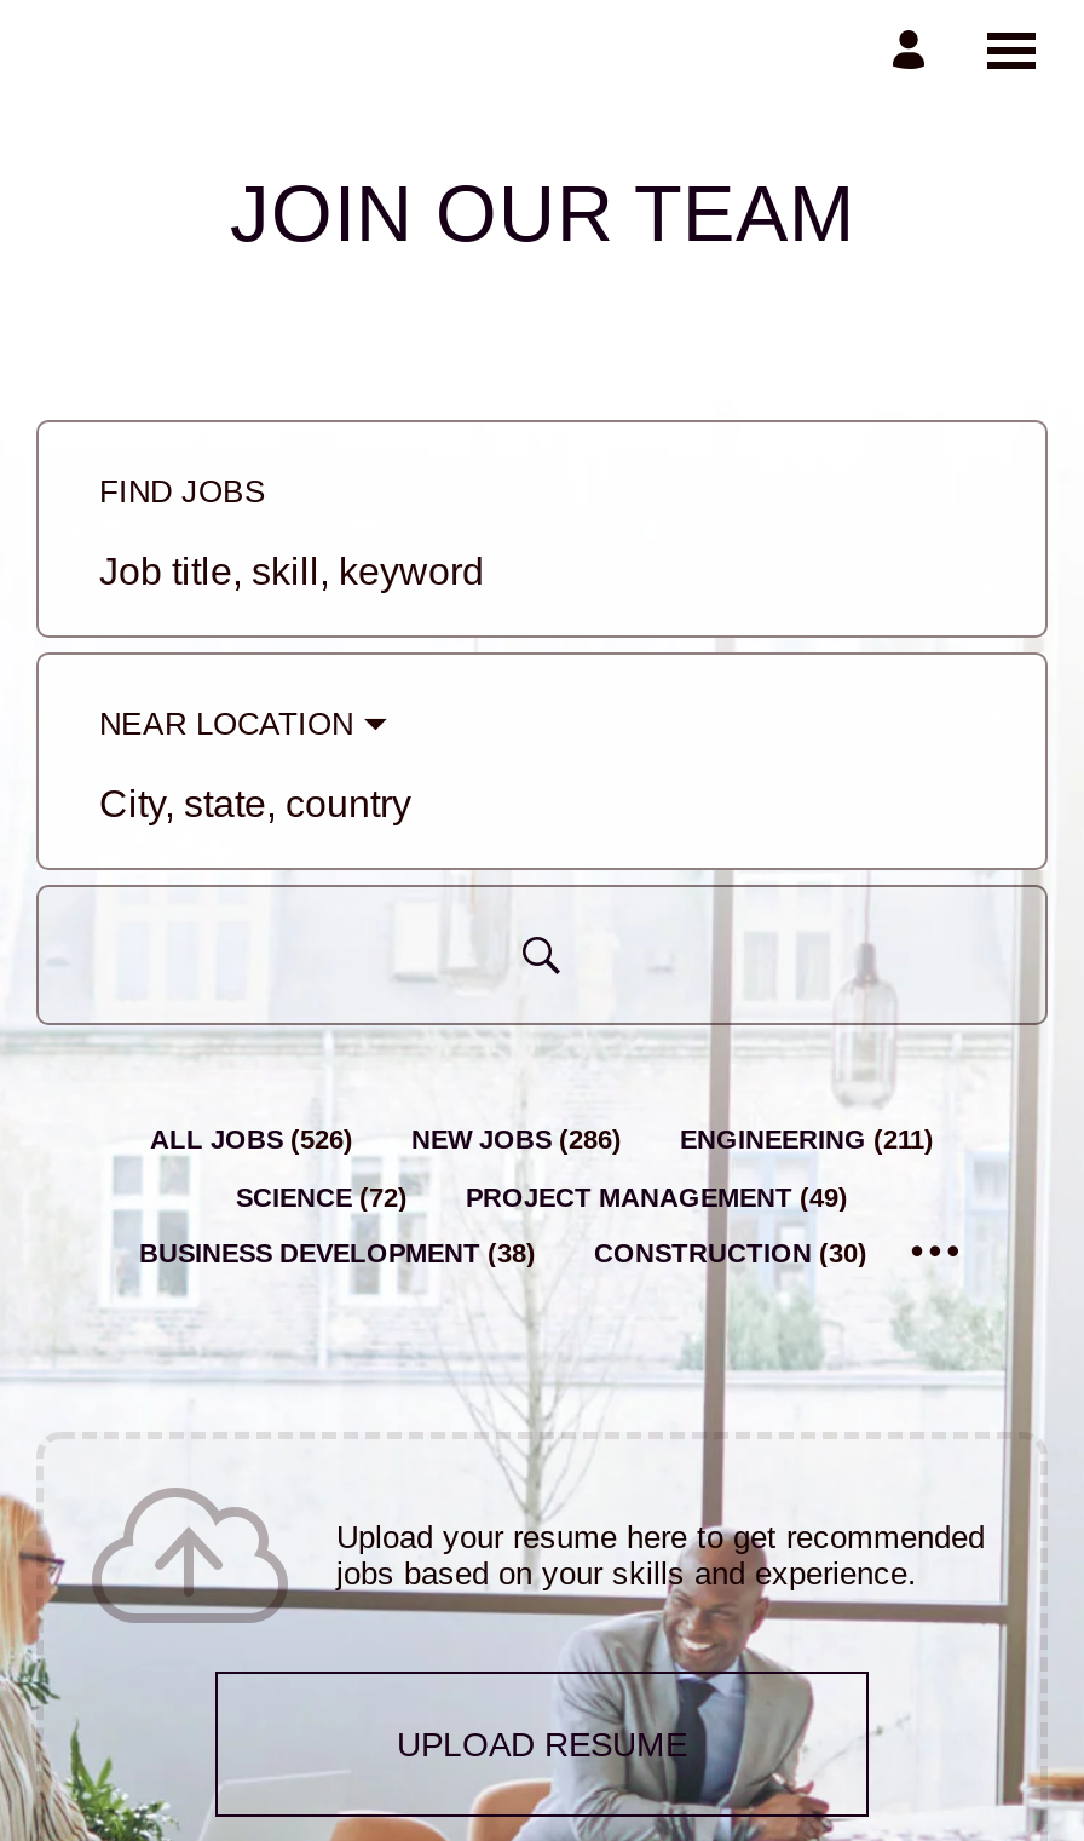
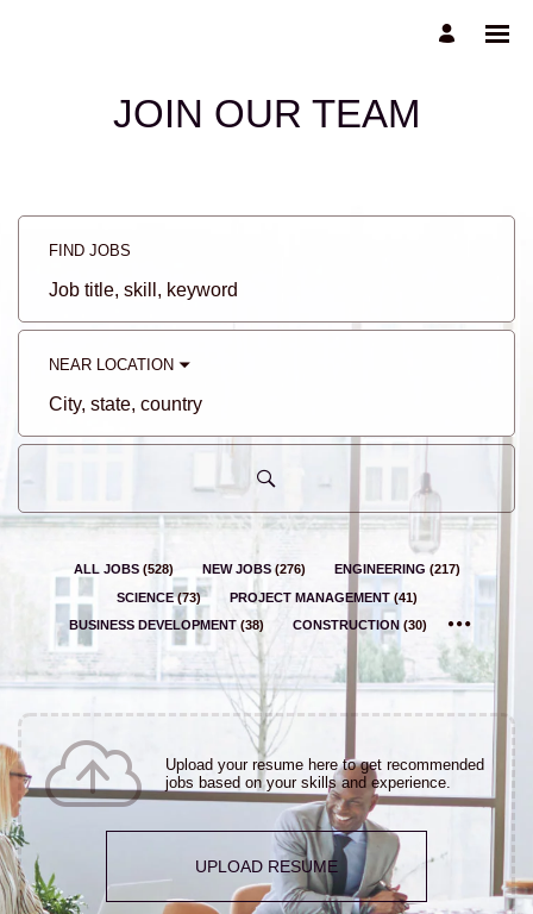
- ALL JOBS (526)
+ ALL JOBS (528)

- NEW JOBS (286)
+ NEW JOBS (276)

- ENGINEERING (211)
+ ENGINEERING (217)

- SCIENCE (72)
+ SCIENCE (73)

- PROJECT MANAGEMENT (49)
+ PROJECT MANAGEMENT (41)
